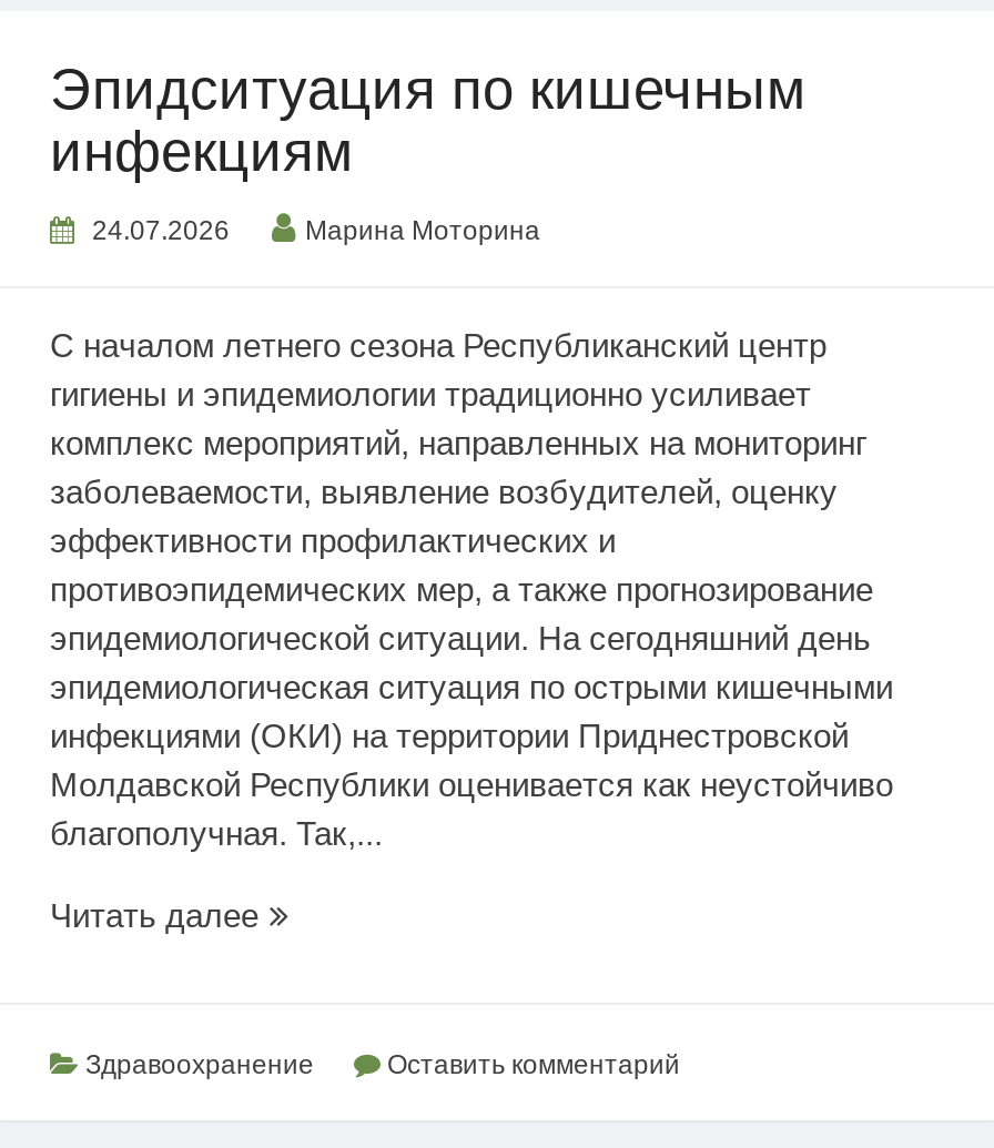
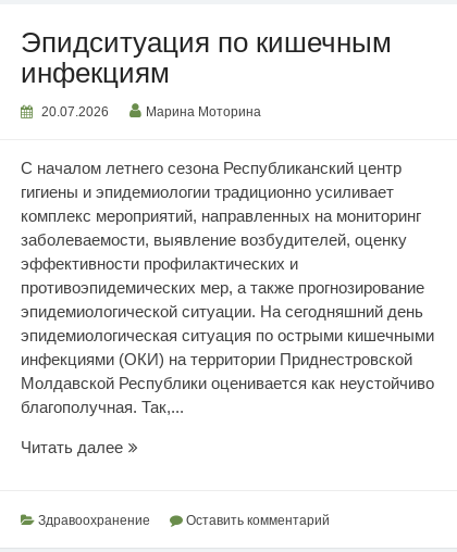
- 24.07.2026
+ 20.07.2026
